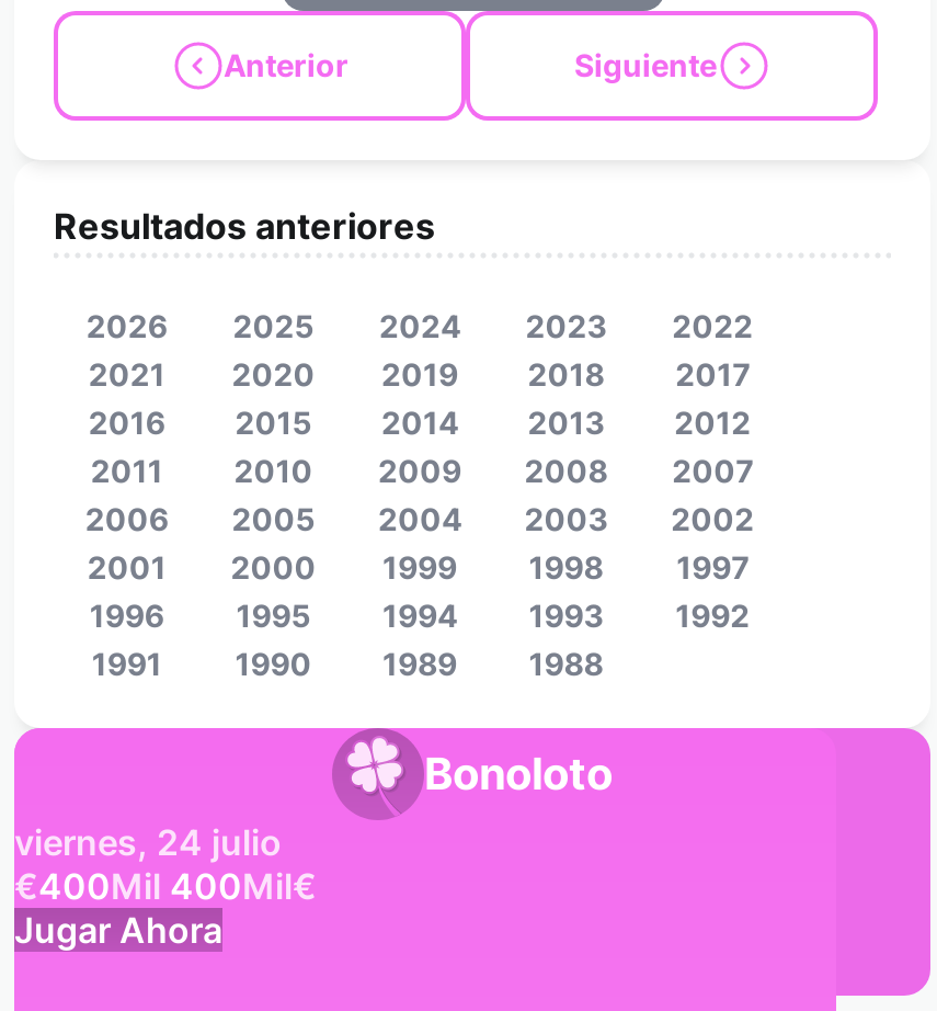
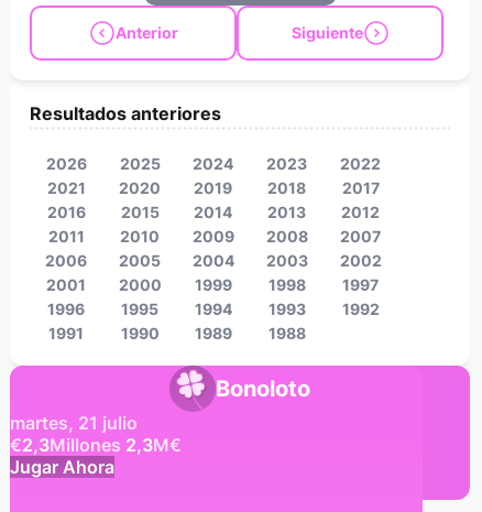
- viernes, 24 julio
- €400Mil 400Mil€
+ martes, 21 julio
+ €2,3Millones 2,3M€
